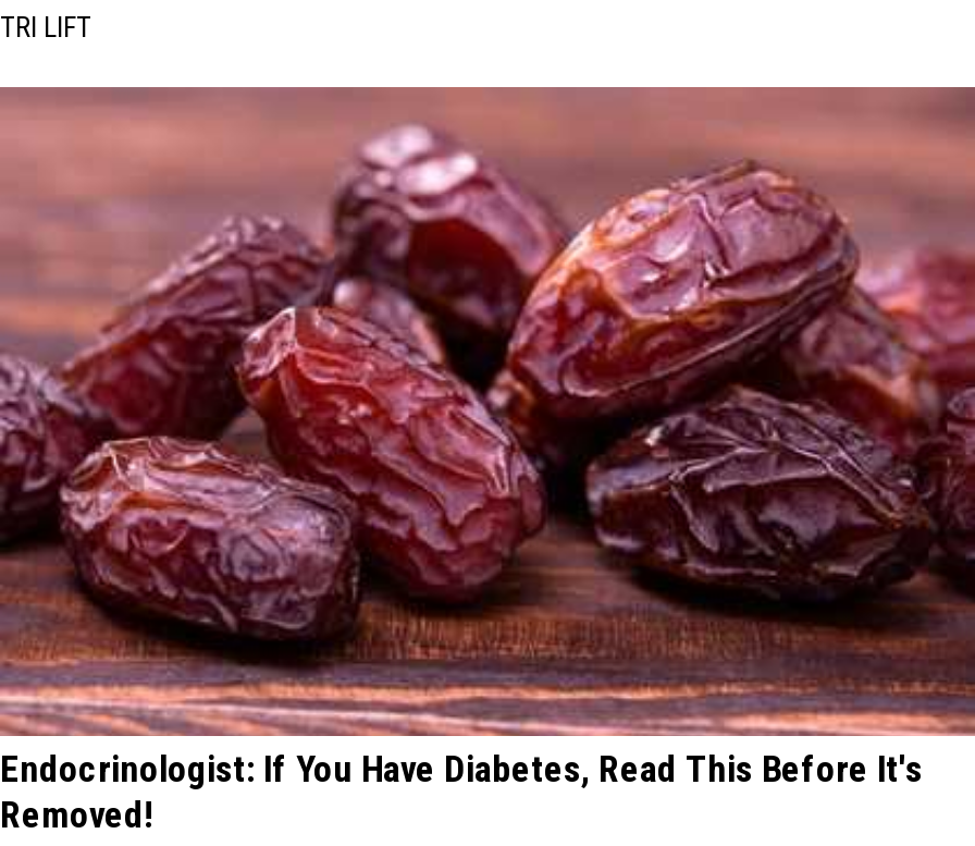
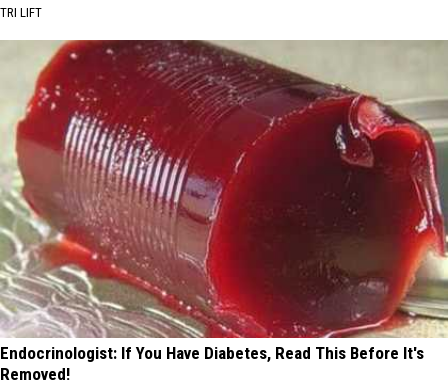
- [image]
+ [image]
